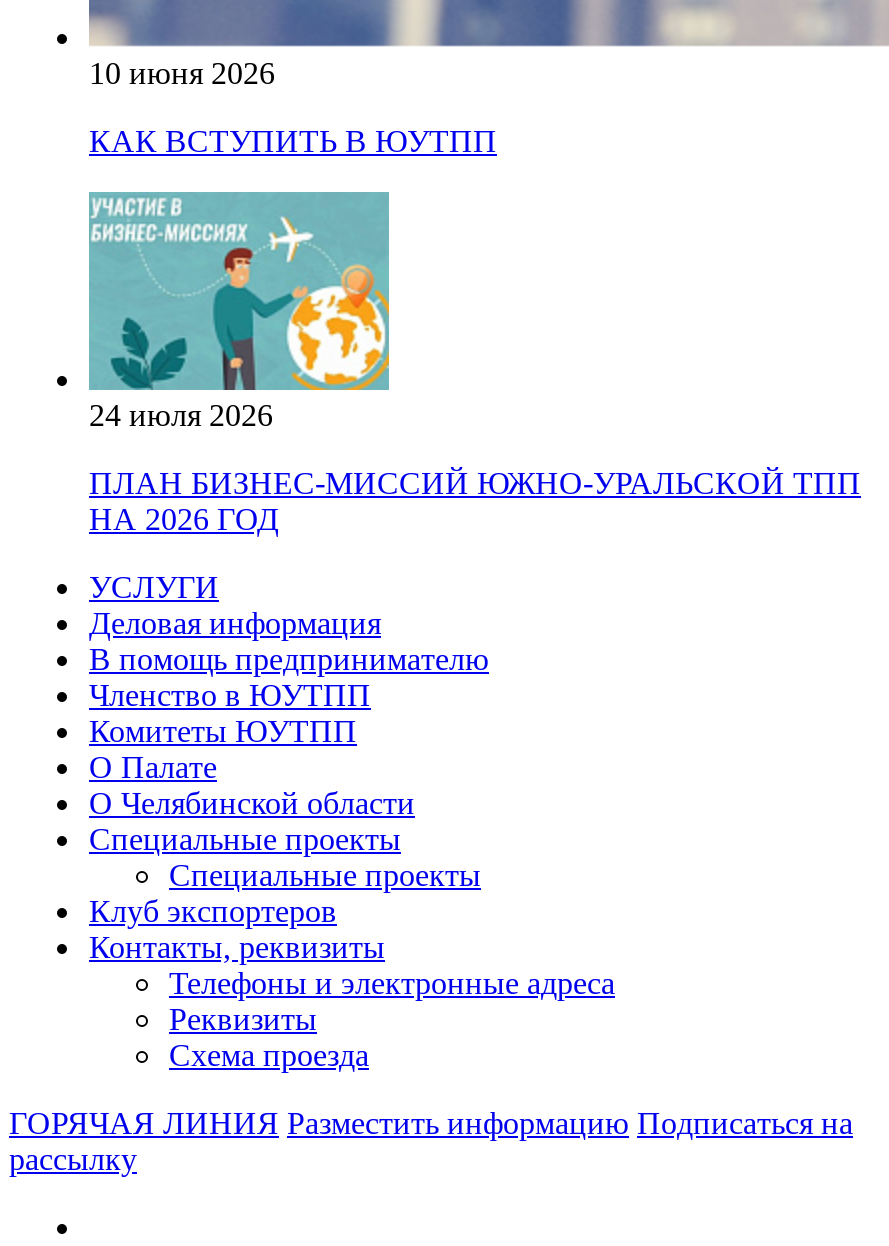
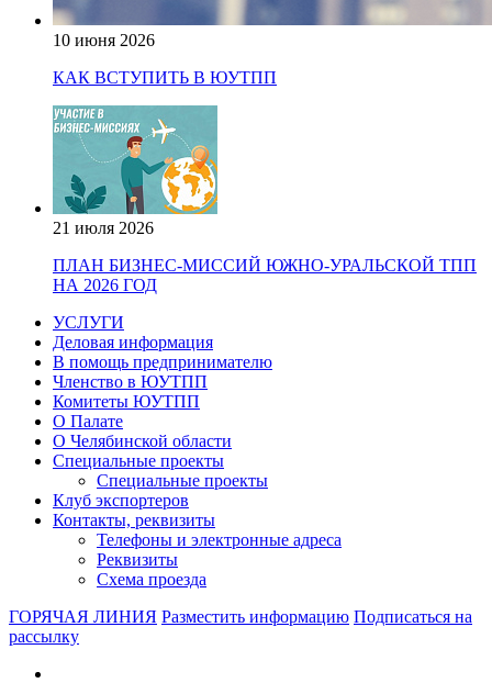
- 24 июля 2026
+ 21 июля 2026
